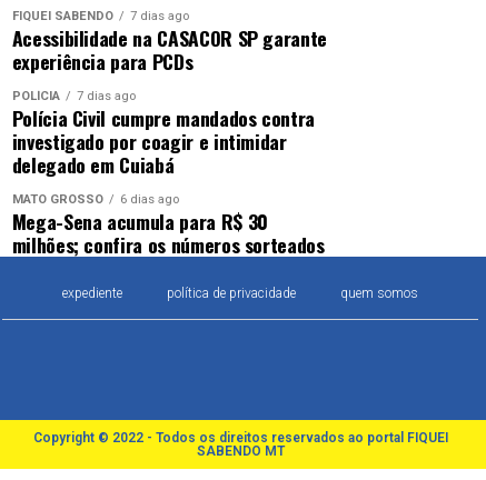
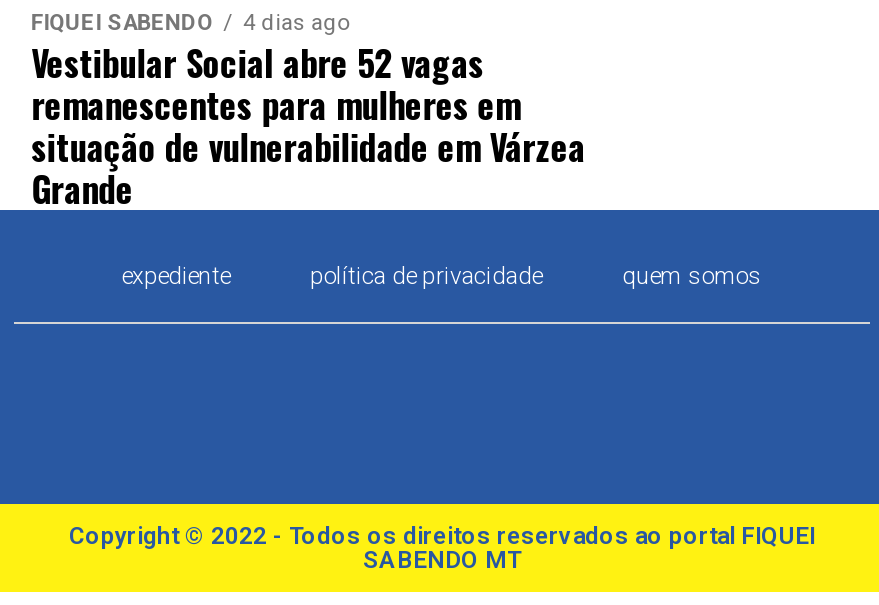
- 7 dias ago
- Acessibilidade na CASACOR SP garante
- experiência para PCDs
- POLÍCIA
- 7 dias ago
- Polícia Civil cumpre mandados contra
- investigado por coagir e intimidar
- delegado em Cuiabá
- MATO GROSSO
- 6 dias ago
- Mega-Sena acumula para R$ 30
- milhões; confira os números sorteados
+ 4 dias ago
+ Vestibular Social abre 52 vagas
+ remanescentes para mulheres em
+ situação de vulnerabilidade em Várzea
+ Grande
